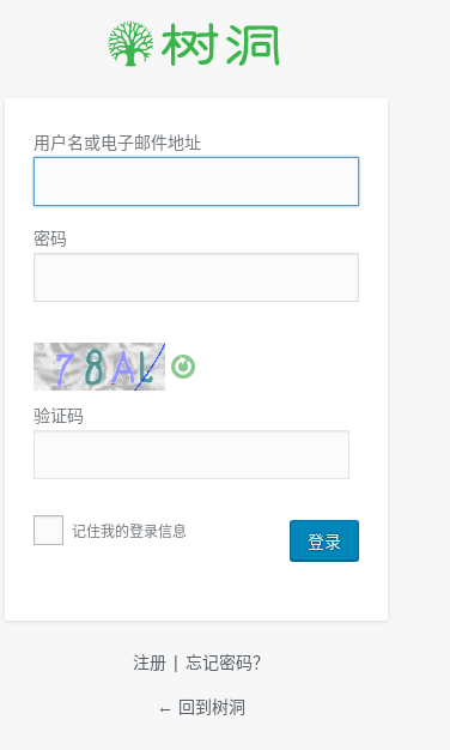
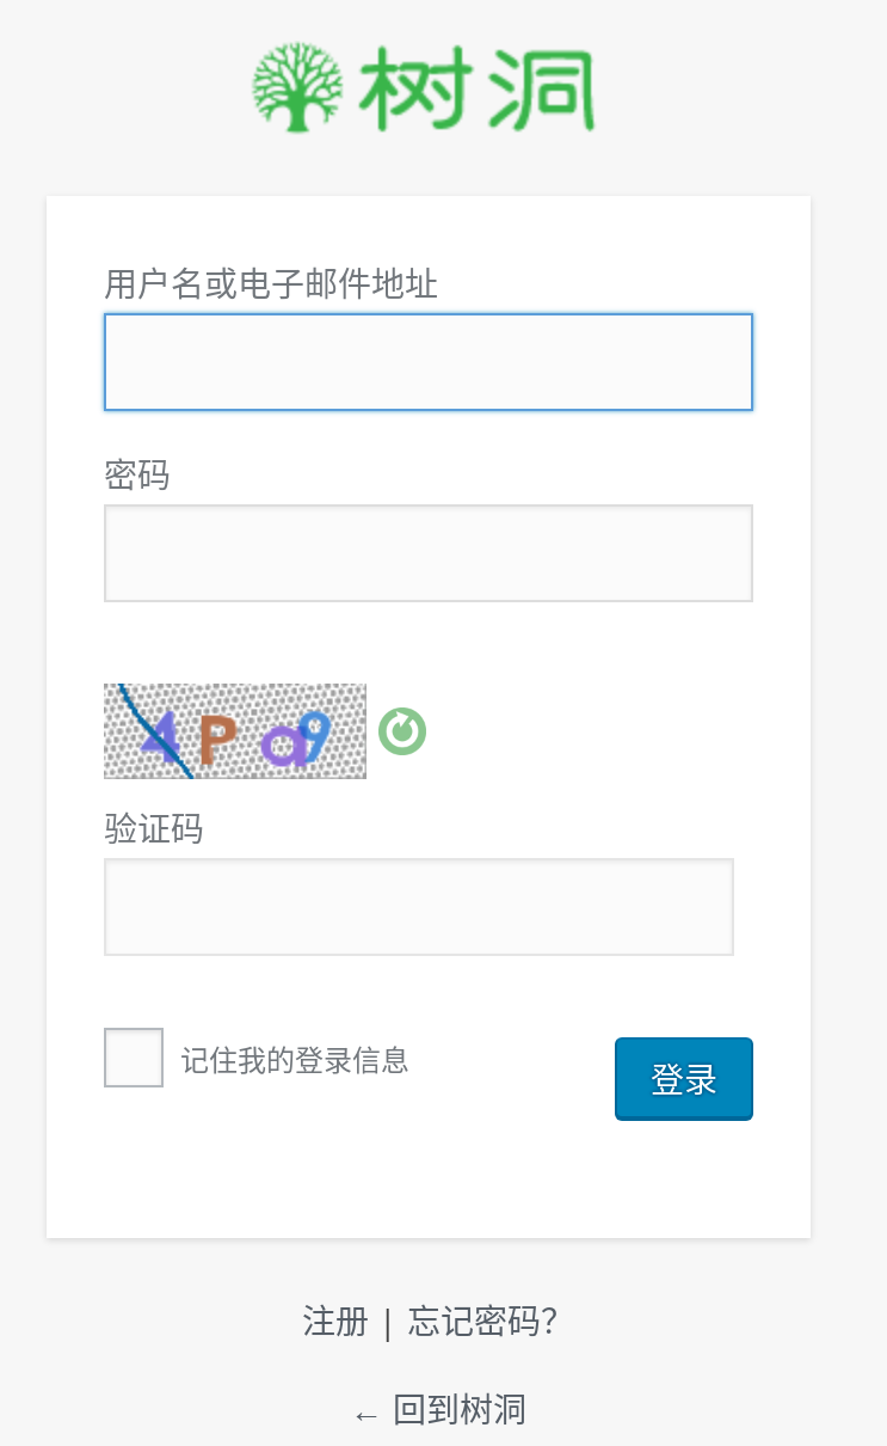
- [image]
+ [image]
